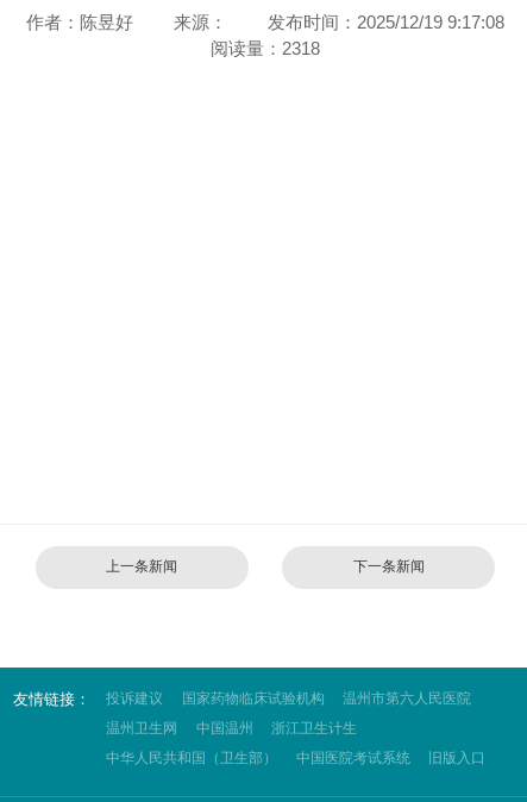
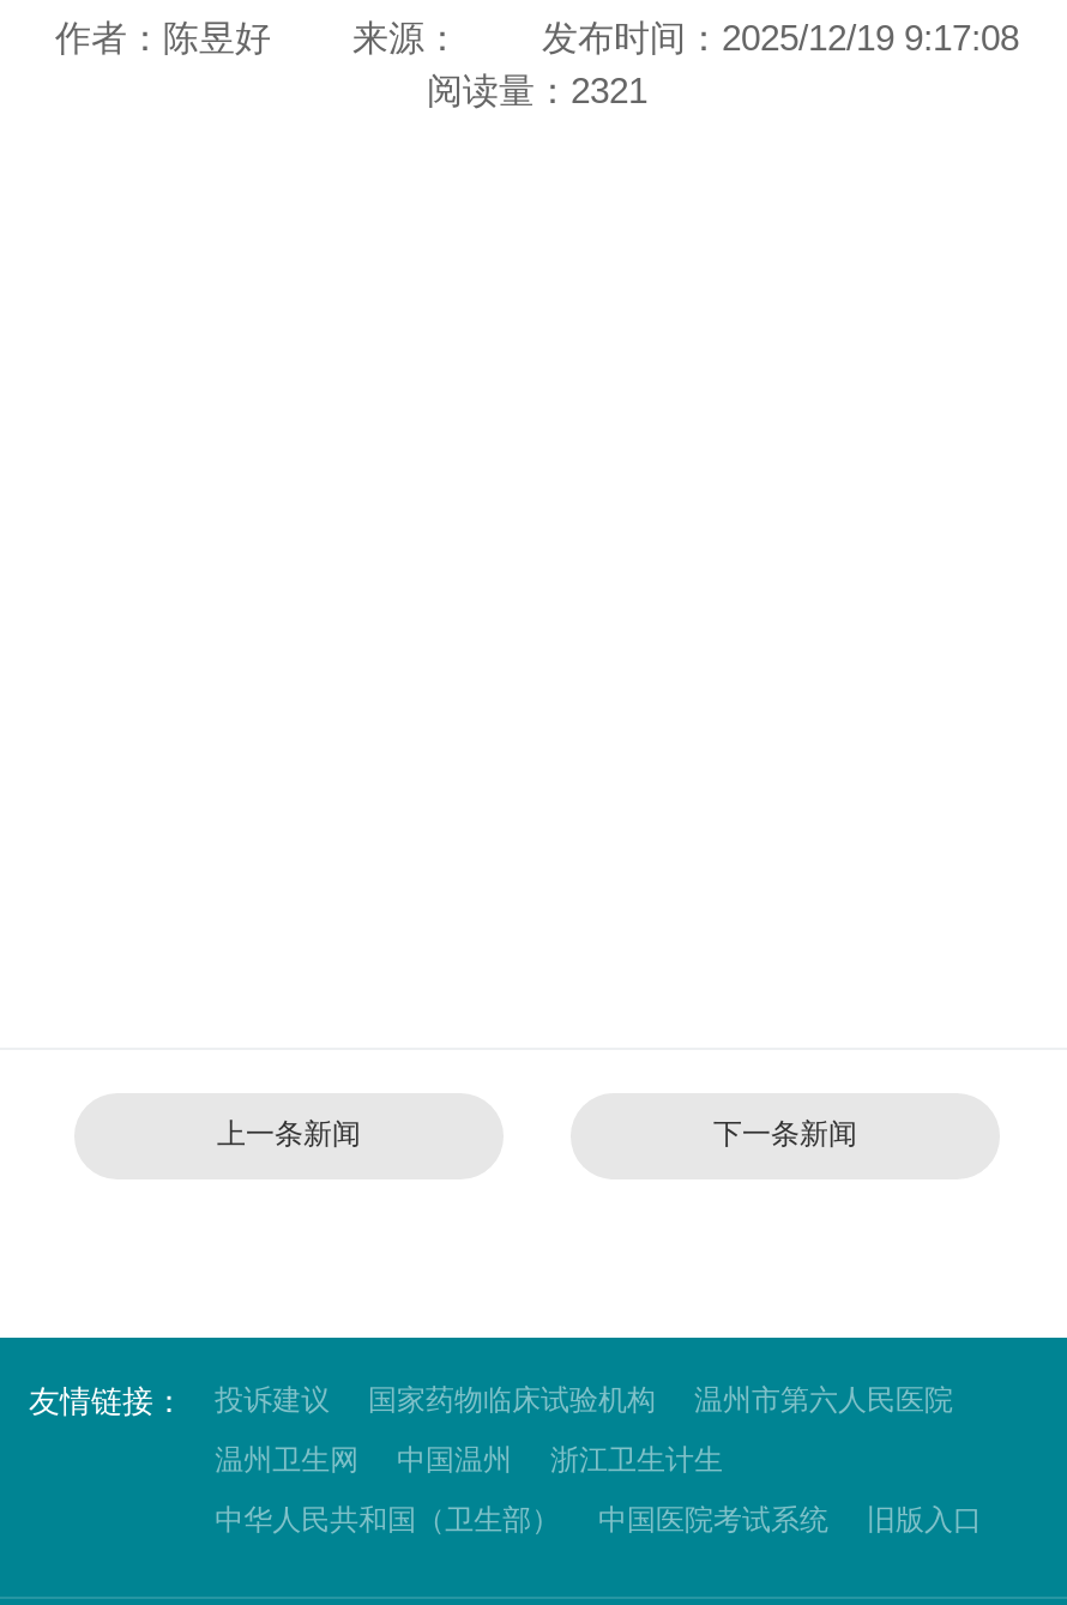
- 阅读量：2318
+ 阅读量：2321
